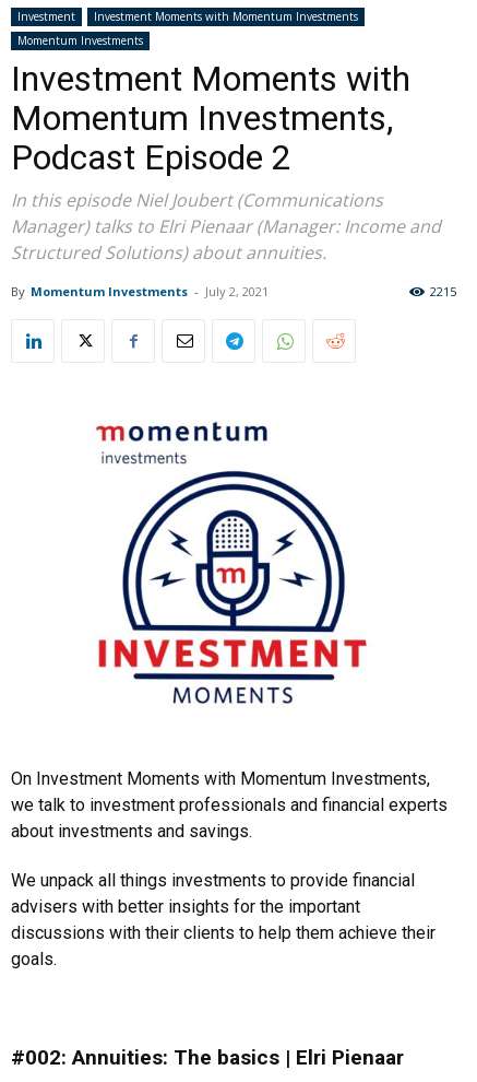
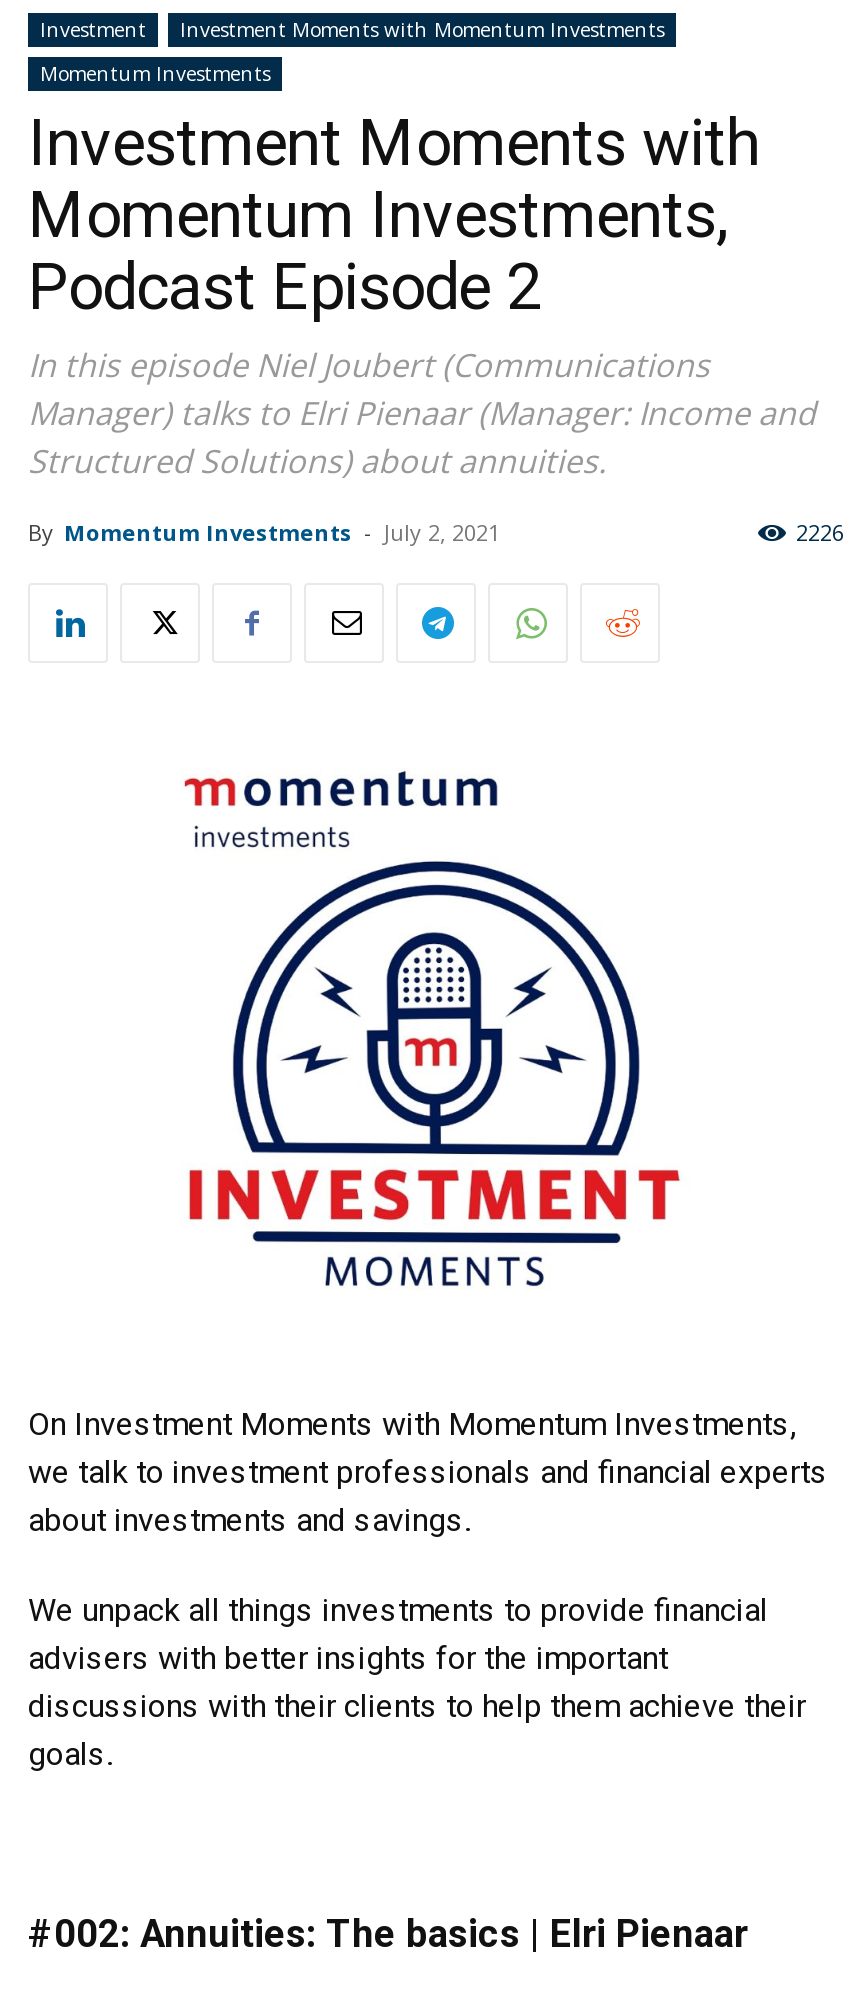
- 2215
+ 2226
